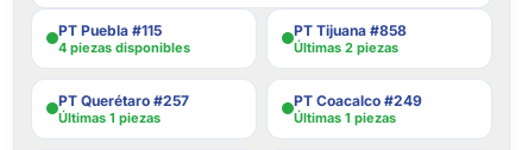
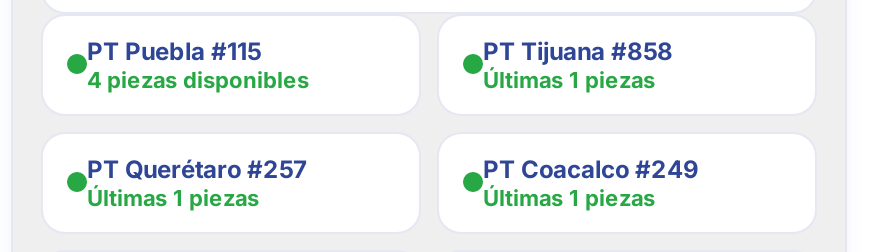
- Últimas 2 piezas
+ Últimas 1 piezas
